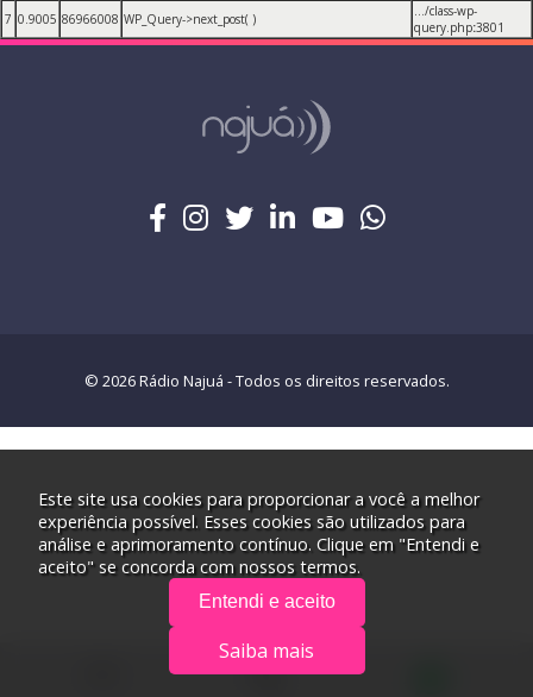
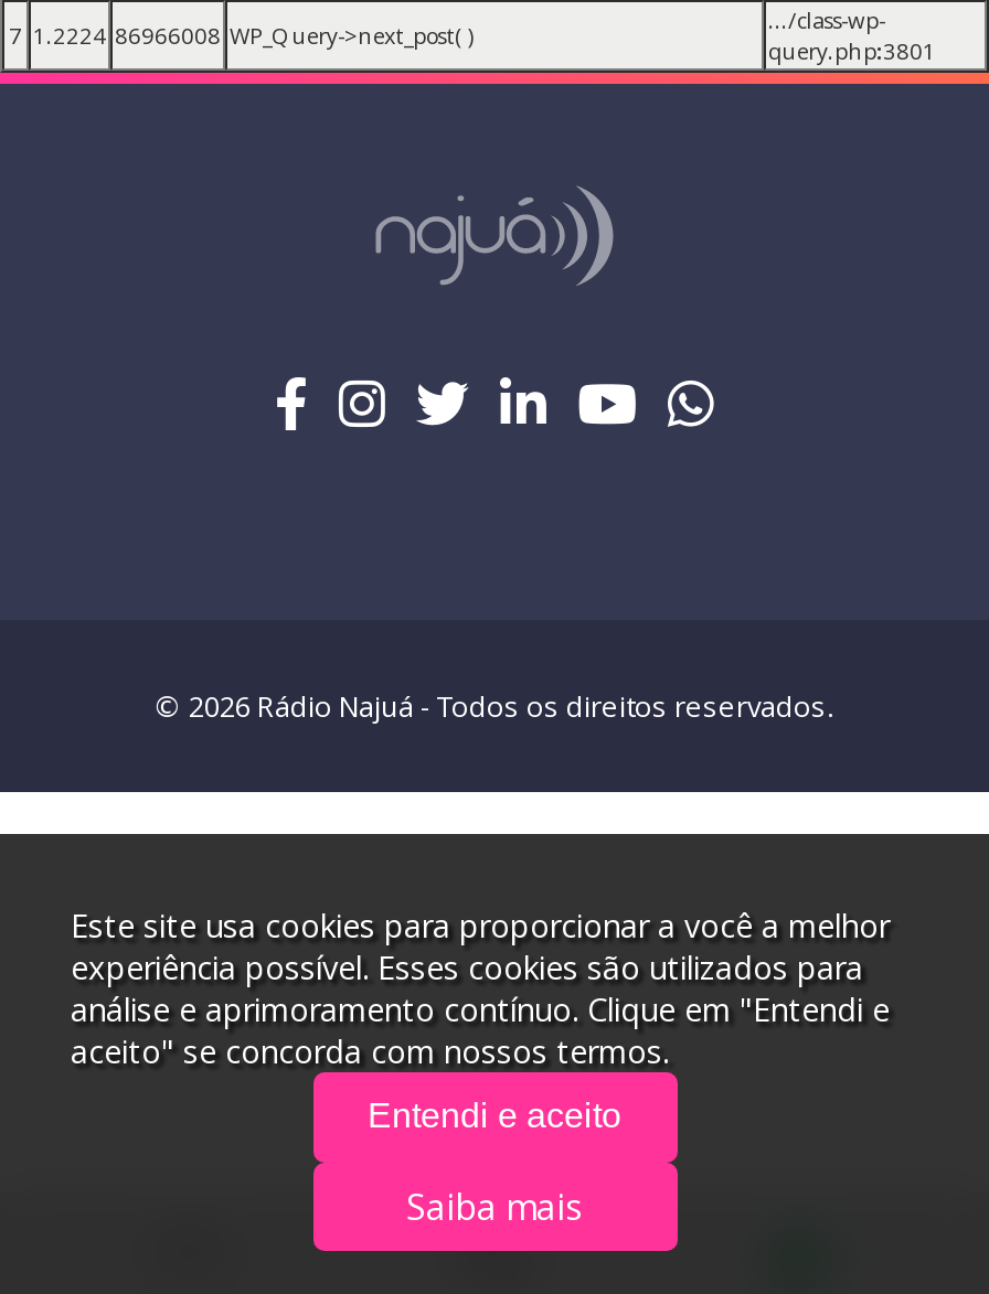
- 7 0.9005 86966008 WP_Query->next_post( )
+ 7 1.2224 86966008 WP_Query->next_post( )
